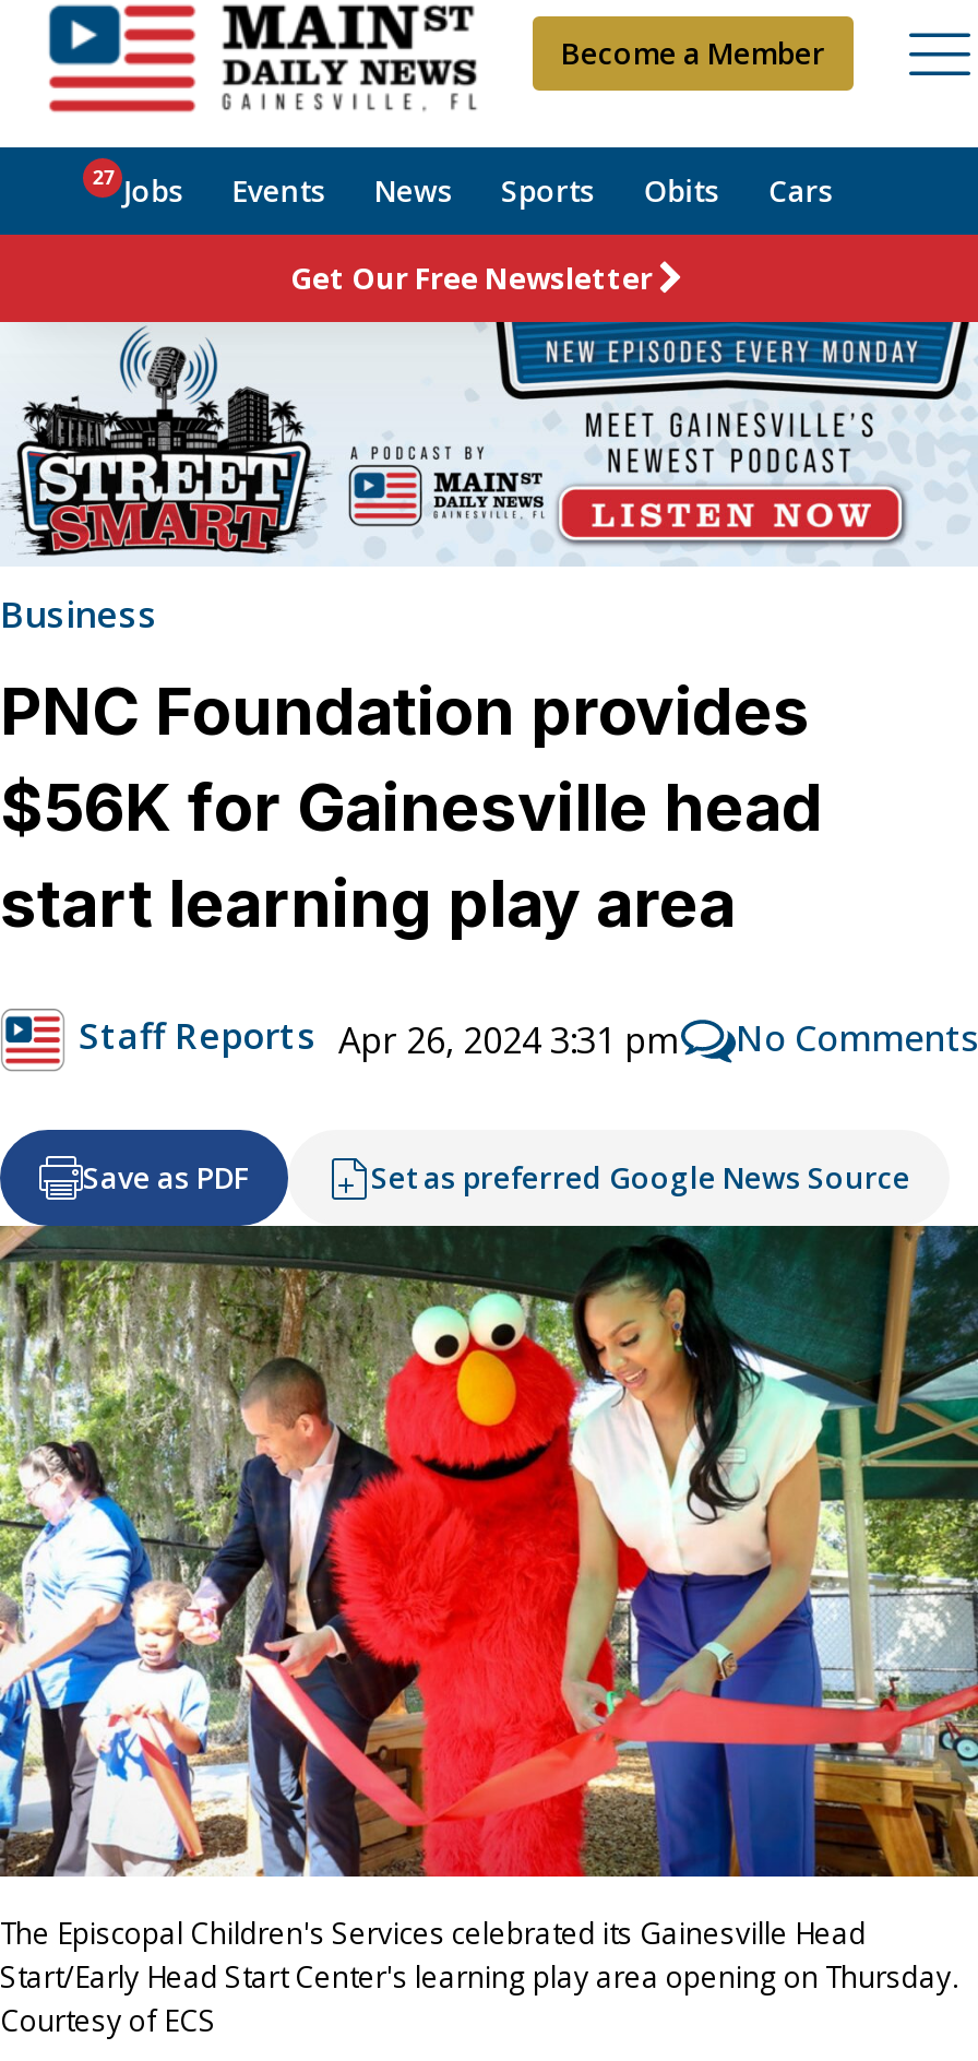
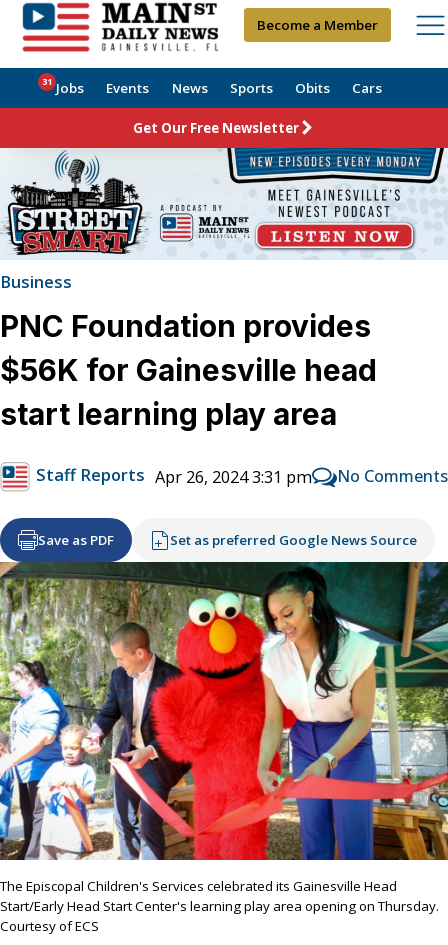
- 27 Jobs Events News Sports Obits Cars
+ 31 Jobs Events News Sports Obits Cars
